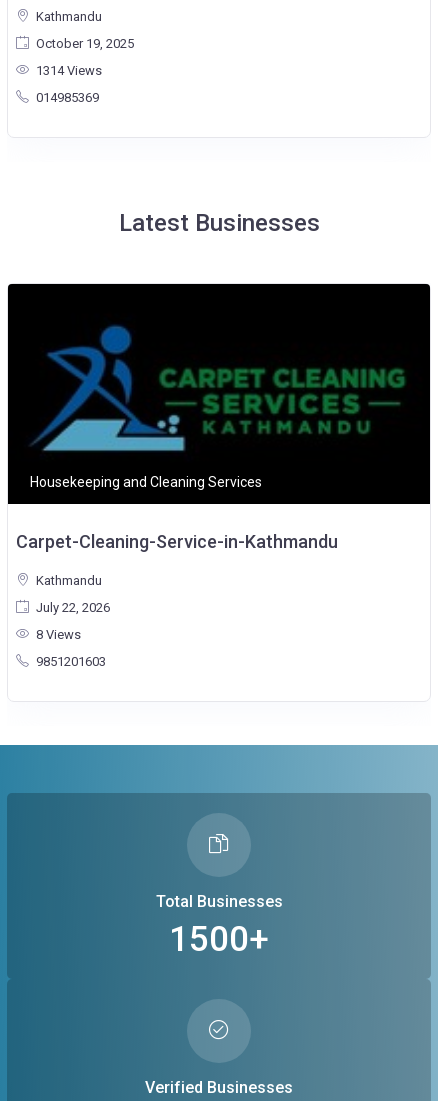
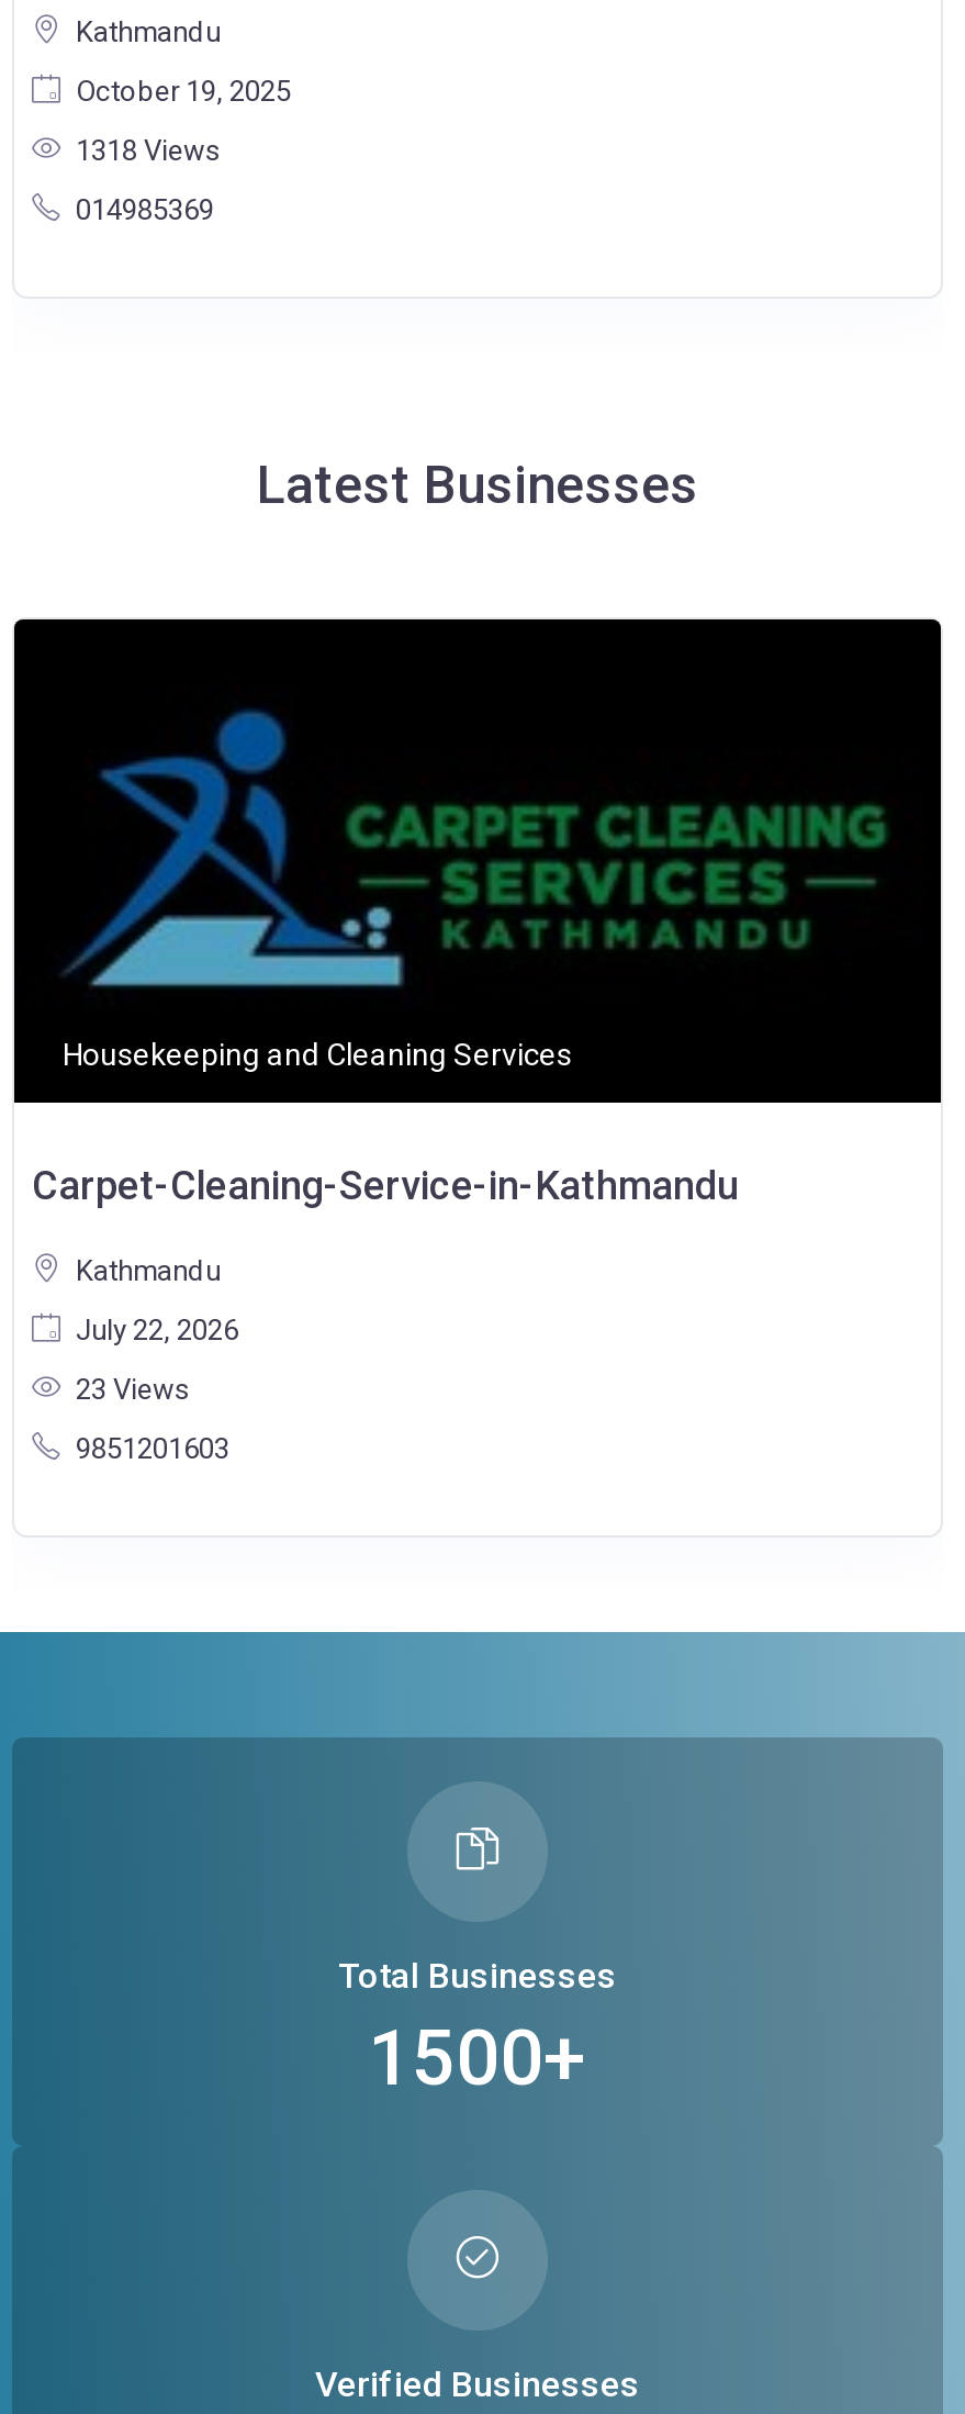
- 1314 Views
+ 1318 Views

- 8 Views
+ 23 Views
